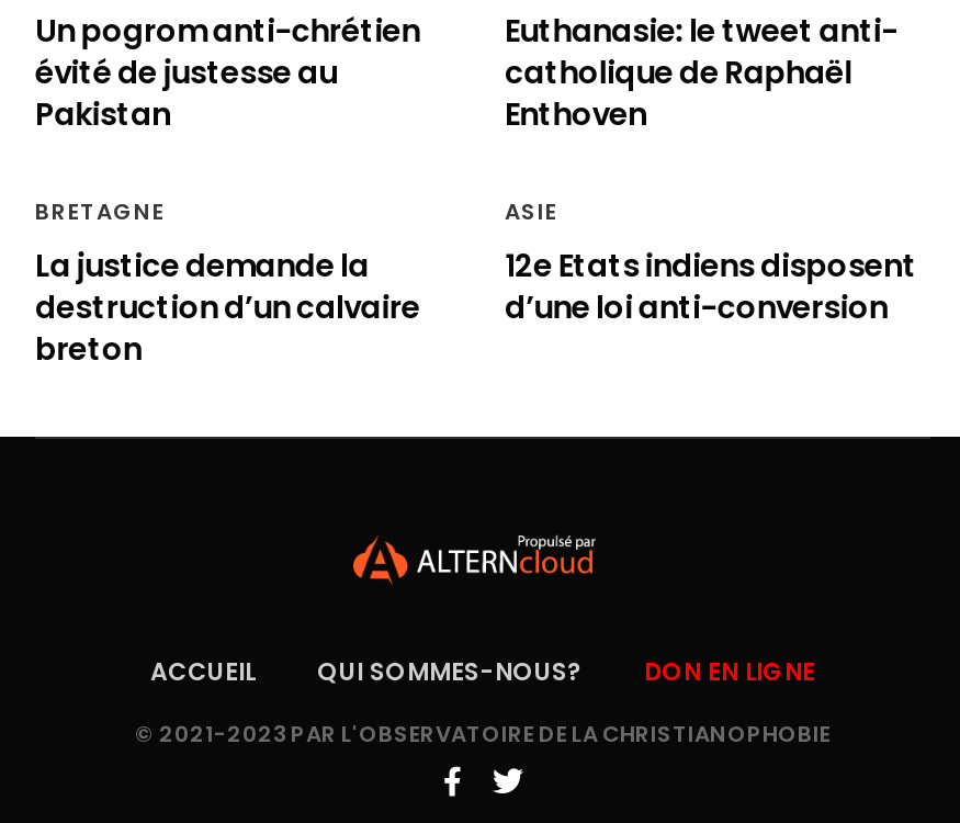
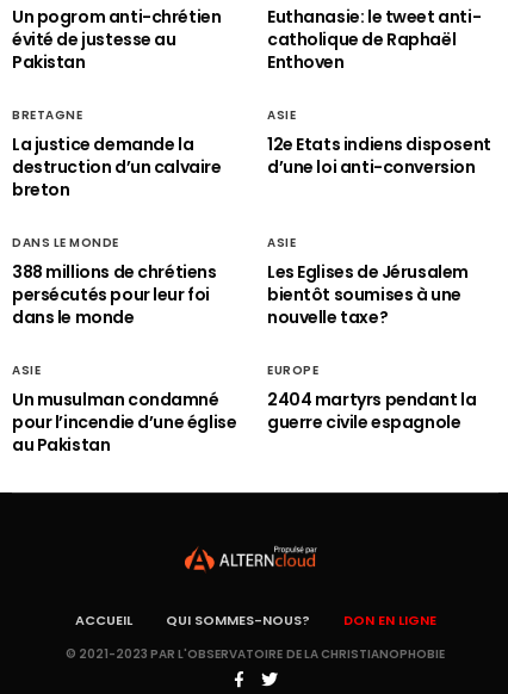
+ DANS LE MONDE
+ 388 millions de chrétiens
+ persécutés pour leur foi
+ dans le monde

+ ASIE
+ Les Eglises de Jérusalem
+ bientôt soumises à une
+ nouvelle taxe?
+ ASIE
+ Un musulman condamné
+ pour l’incendie d’une église
+ au Pakistan

+ EUROPE
+ 2404 martyrs pendant la
+ guerre civile espagnole
